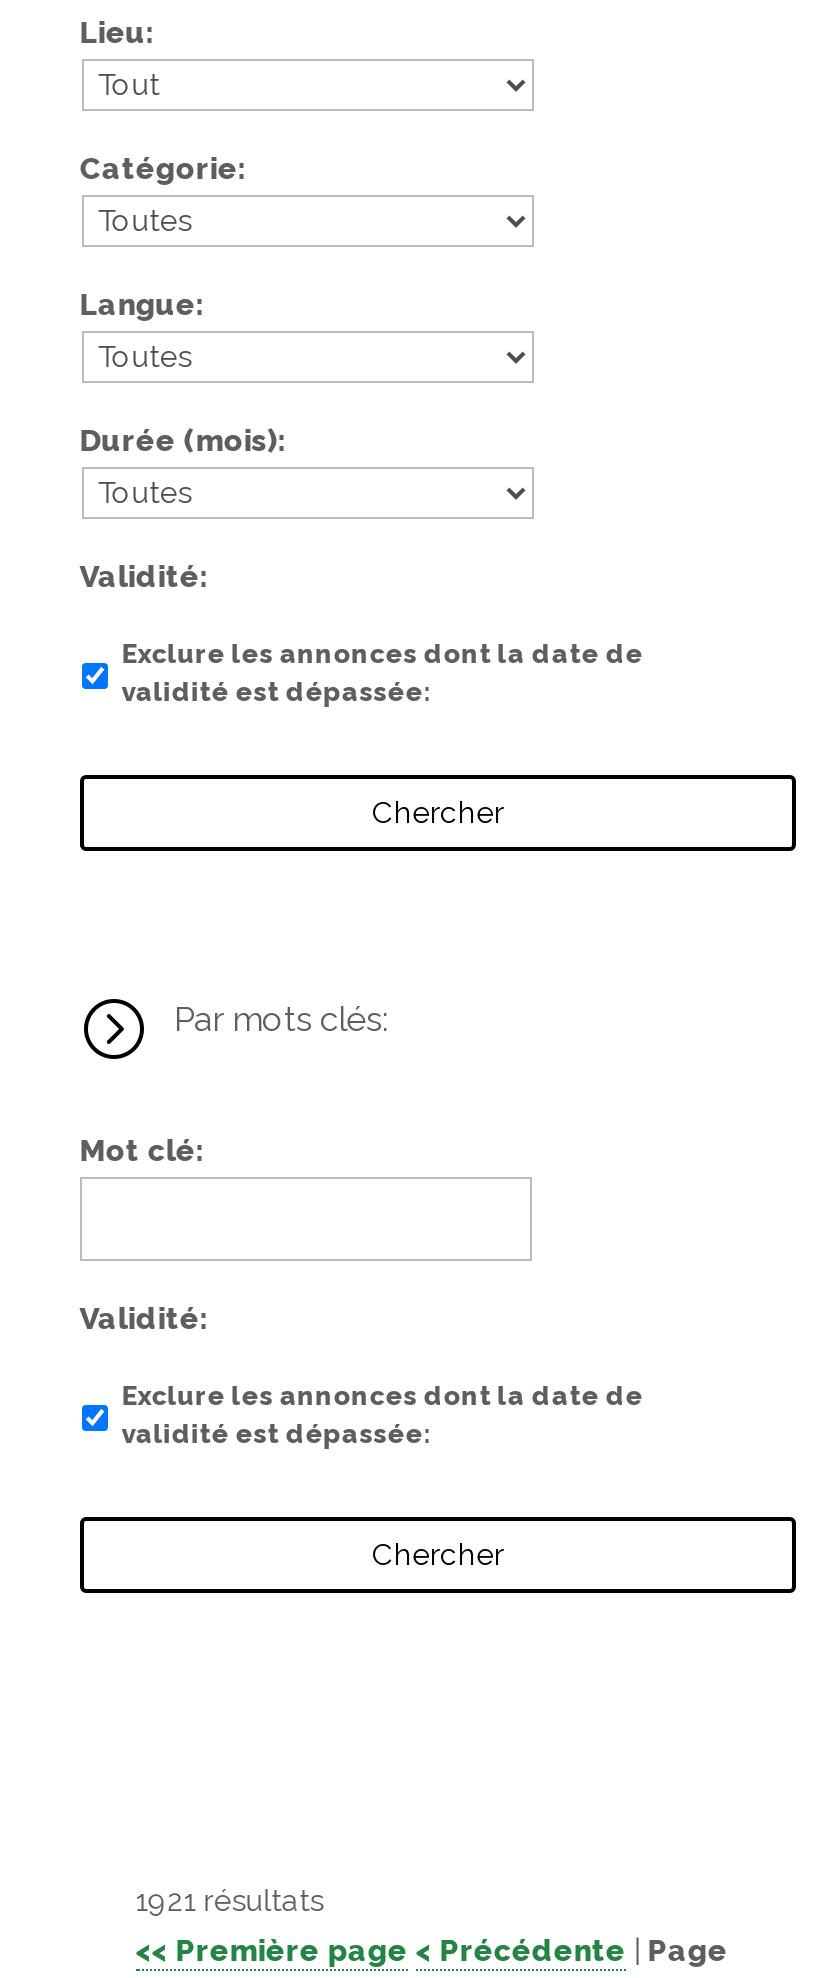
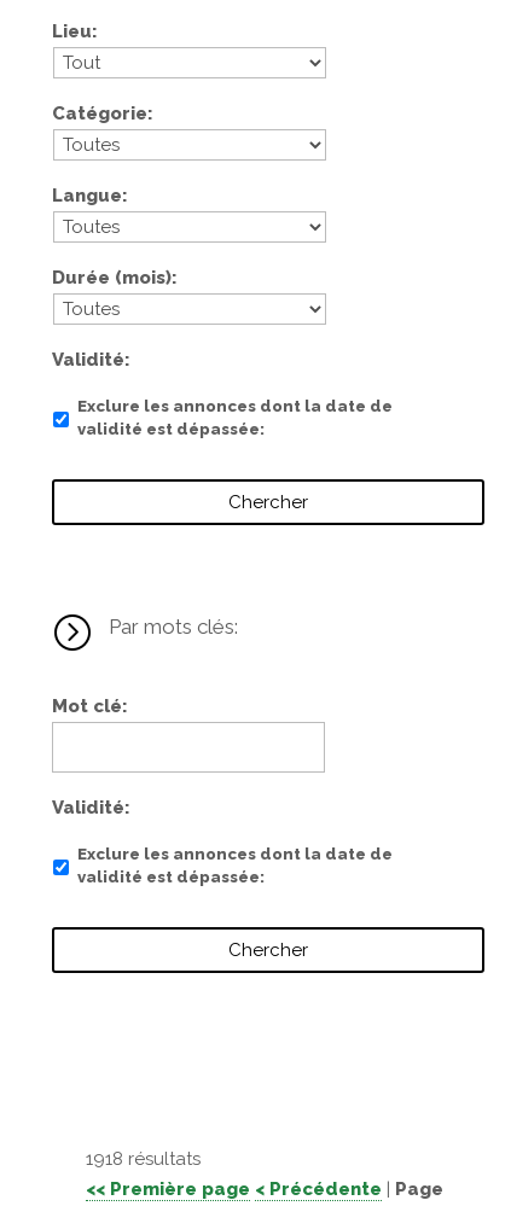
- 1921 résultats
+ 1918 résultats
